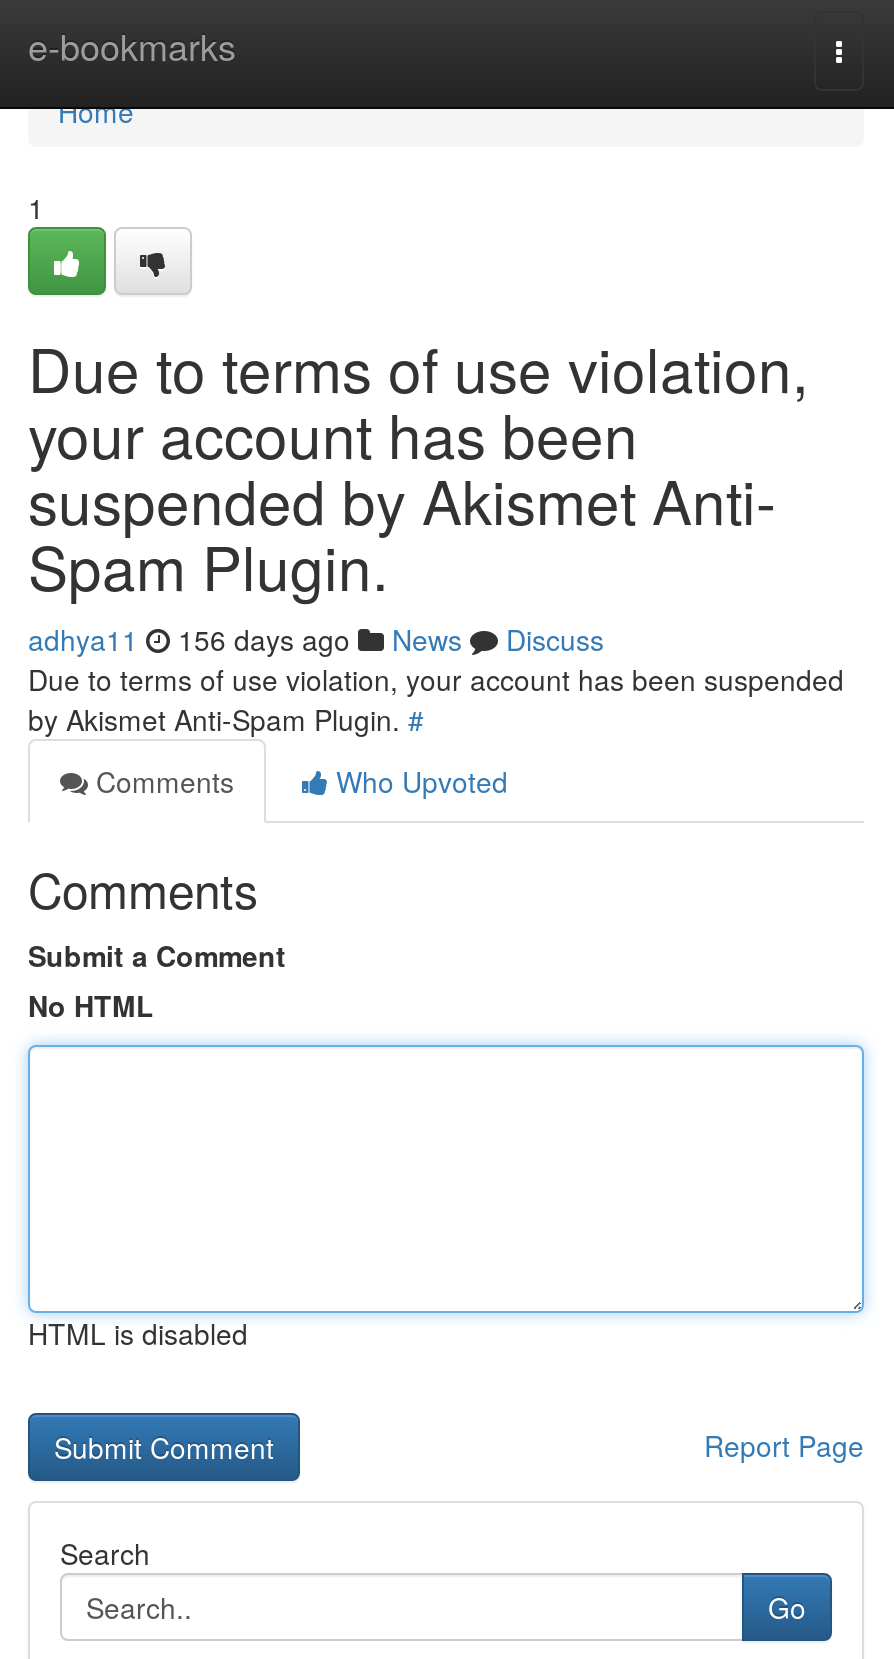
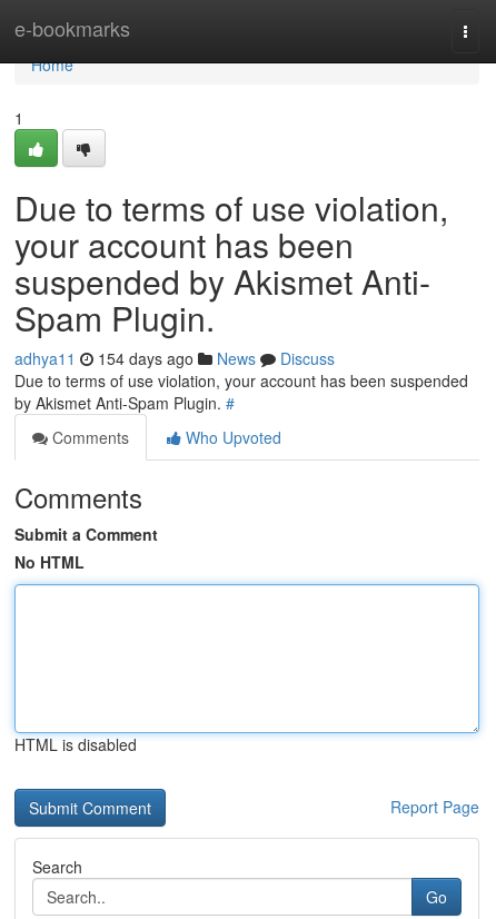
- adhya11 156 days ago News Discuss
+ adhya11 154 days ago News Discuss
